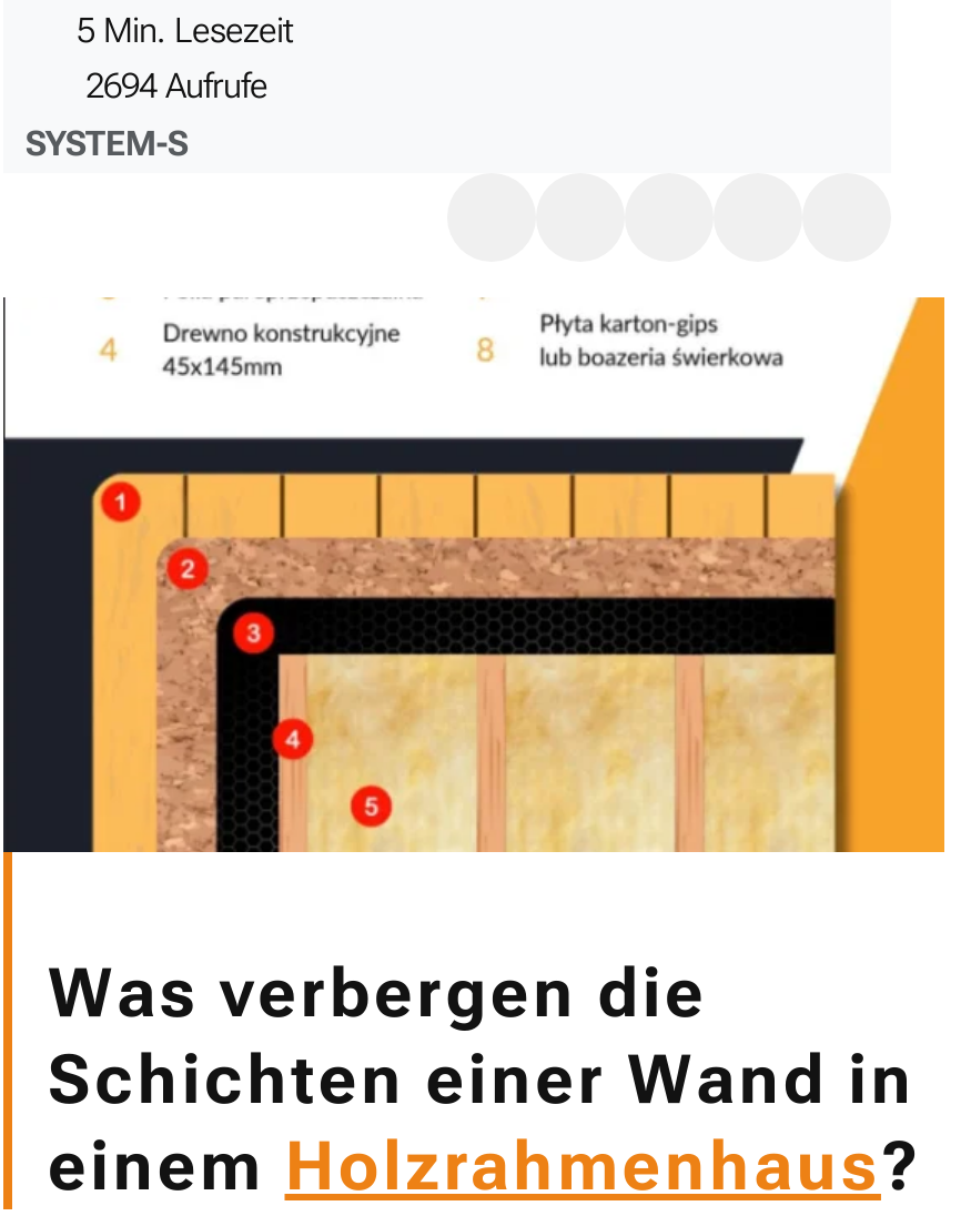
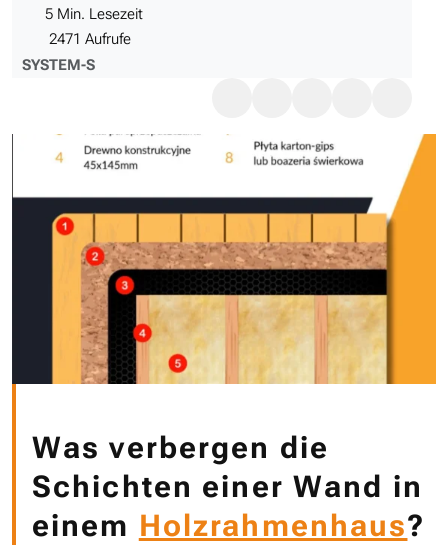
- 2694 Aufrufe
+ 2471 Aufrufe
